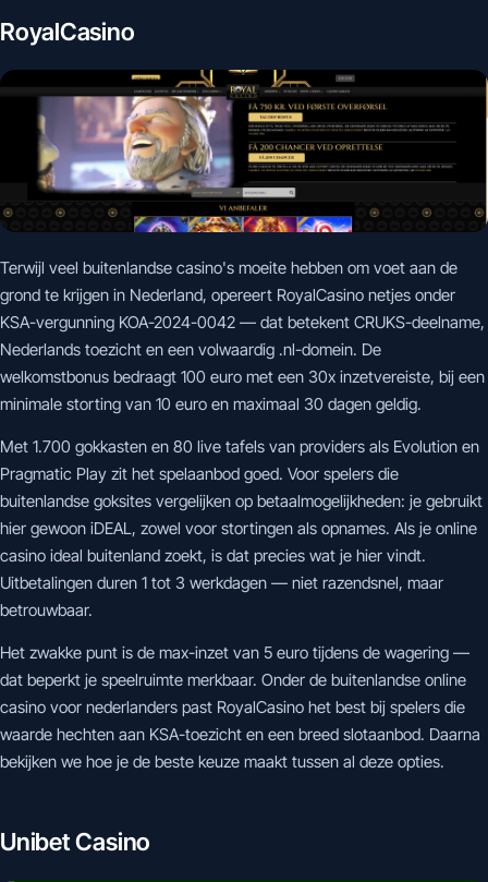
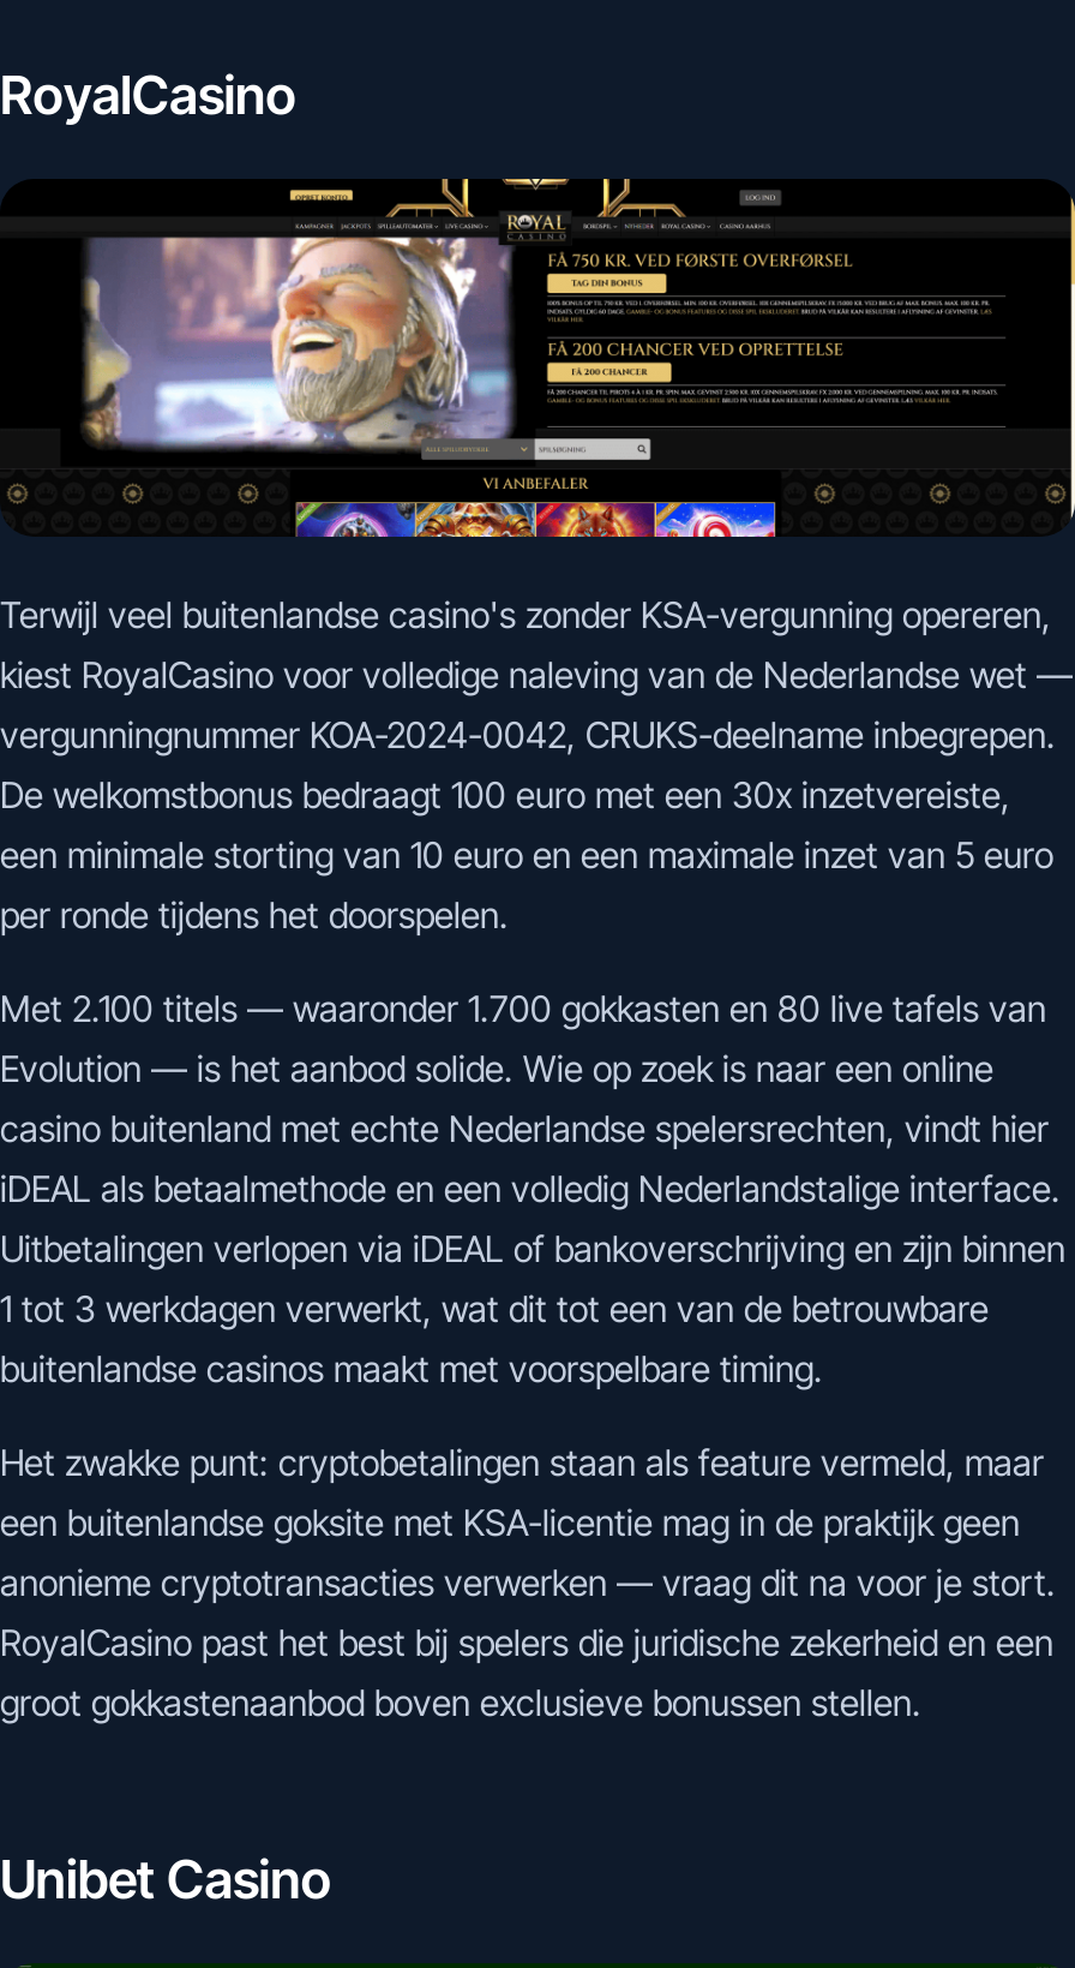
- Terwijl veel buitenlandse casino's moeite hebben om voet aan de
- grond te krijgen in Nederland, opereert RoyalCasino netjes onder
- KSA-vergunning KOA-2024-0042 — dat betekent CRUKS-deelname,
- Nederlands toezicht en een volwaardig .nl-domein. De
- welkomstbonus bedraagt 100 euro met een 30x inzetvereiste, bij een
- minimale storting van 10 euro en maximaal 30 dagen geldig.
+ Terwijl veel buitenlandse casino's zonder KSA-vergunning opereren,
+ kiest RoyalCasino voor volledige naleving van de Nederlandse wet —
+ vergunningnummer KOA-2024-0042, CRUKS-deelname inbegrepen.
+ De welkomstbonus bedraagt 100 euro met een 30x inzetvereiste,
+ een minimale storting van 10 euro en een maximale inzet van 5 euro
+ per ronde tijdens het doorspelen.

- Met 1.700 gokkasten en 80 live tafels van providers als Evolution en
- Pragmatic Play zit het spelaanbod goed. Voor spelers die
- buitenlandse goksites vergelijken op betaalmogelijkheden: je gebruikt
- hier gewoon iDEAL, zowel voor stortingen als opnames. Als je online
- casino ideal buitenland zoekt, is dat precies wat je hier vindt.
- Uitbetalingen duren 1 tot 3 werkdagen — niet razendsnel, maar
- betrouwbaar.
+ Met 2.100 titels — waaronder 1.700 gokkasten en 80 live tafels van
+ Evolution — is het aanbod solide. Wie op zoek is naar een online
+ casino buitenland met echte Nederlandse spelersrechten, vindt hier
+ iDEAL als betaalmethode en een volledig Nederlandstalige interface.
+ Uitbetalingen verlopen via iDEAL of bankoverschrijving en zijn binnen
+ 1 tot 3 werkdagen verwerkt, wat dit tot een van de betrouwbare
+ buitenlandse casinos maakt met voorspelbare timing.

- Het zwakke punt is de max-inzet van 5 euro tijdens de wagering —
- dat beperkt je speelruimte merkbaar. Onder de buitenlandse online
- casino voor nederlanders past RoyalCasino het best bij spelers die
- waarde hechten aan KSA-toezicht en een breed slotaanbod. Daarna
- bekijken we hoe je de beste keuze maakt tussen al deze opties.
+ Het zwakke punt: cryptobetalingen staan als feature vermeld, maar
+ een buitenlandse goksite met KSA-licentie mag in de praktijk geen
+ anonieme cryptotransacties verwerken — vraag dit na voor je stort.
+ RoyalCasino past het best bij spelers die juridische zekerheid en een
+ groot gokkastenaanbod boven exclusieve bonussen stellen.
